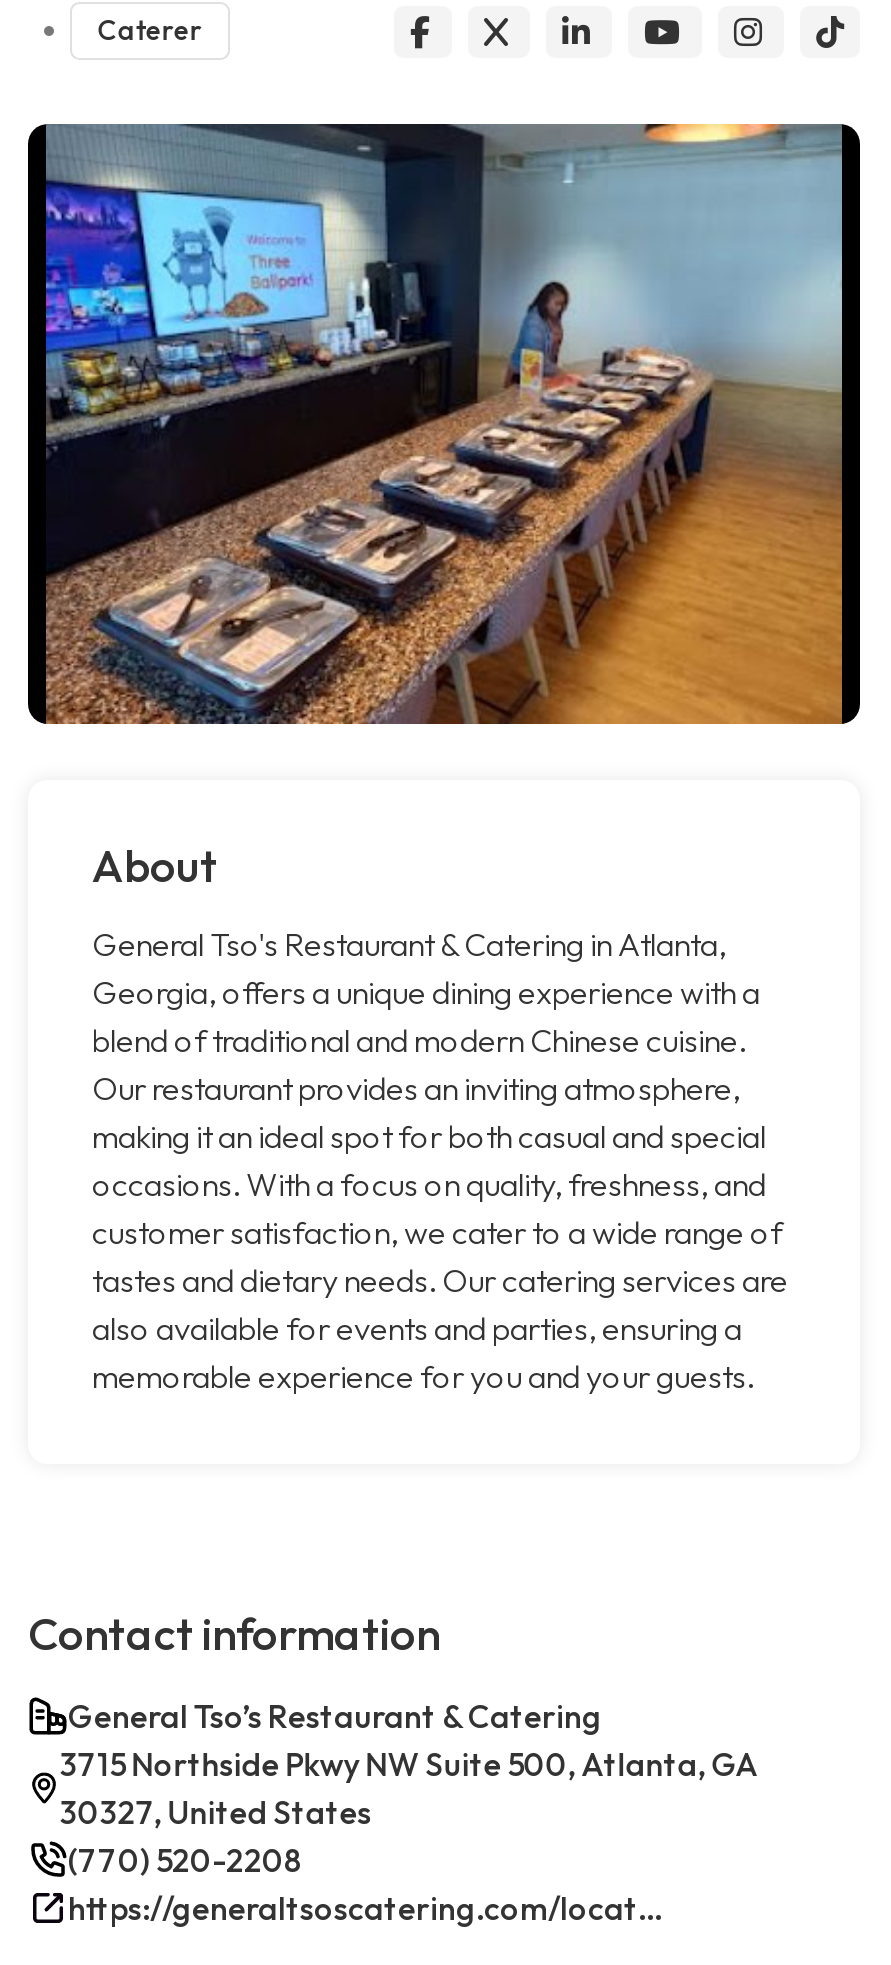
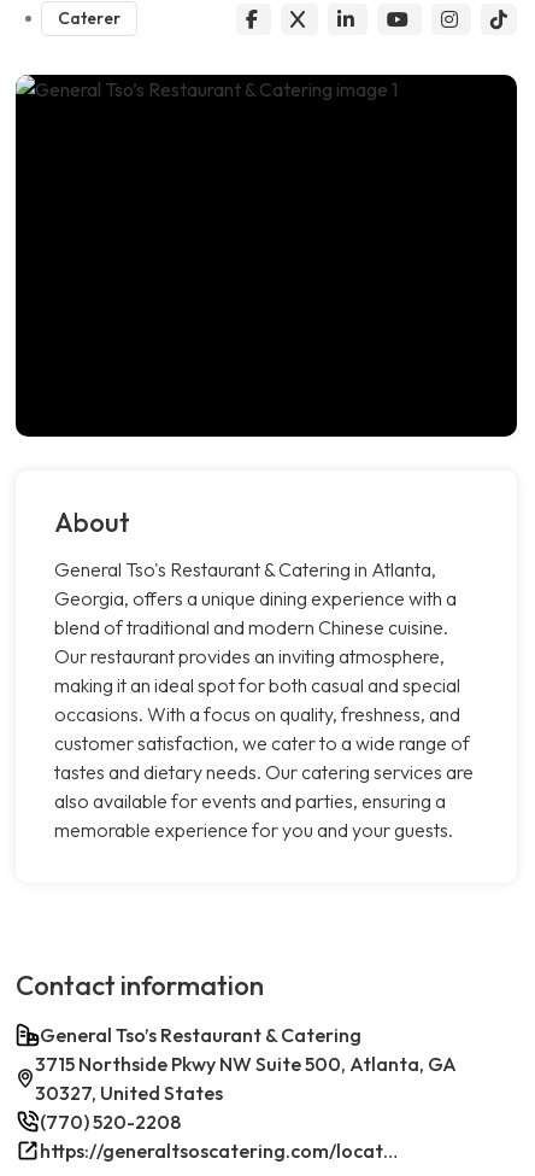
- [image]
